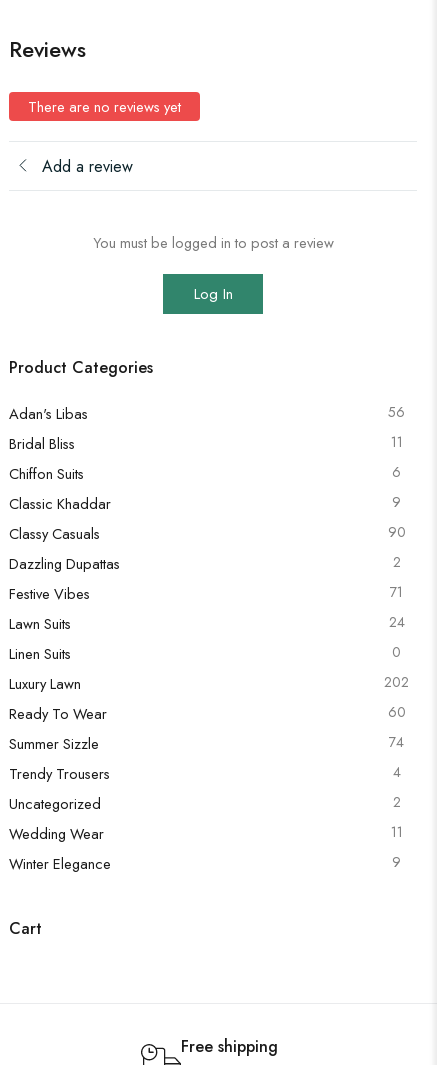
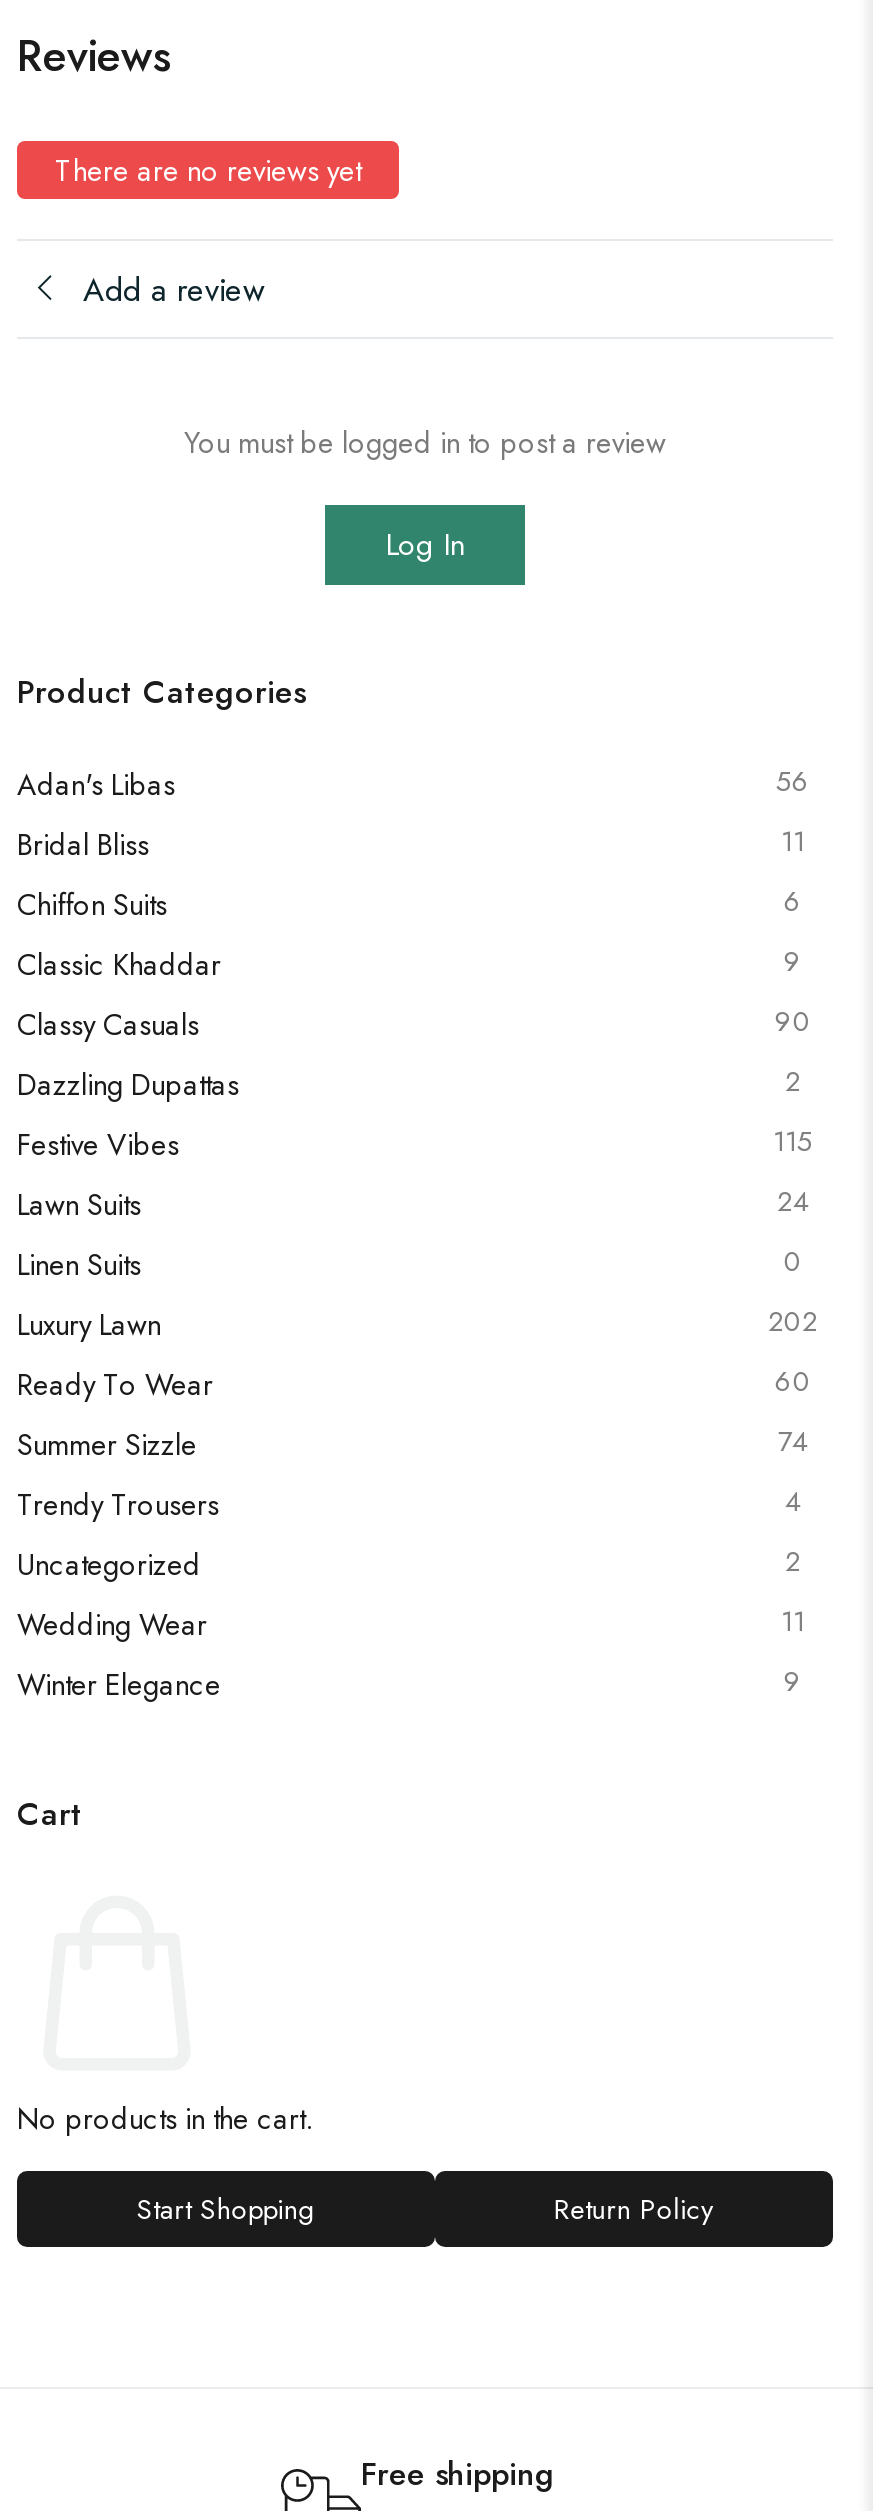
- 71
+ 115

+ No products in the cart.
+ Start Shopping
+ Return Policy
